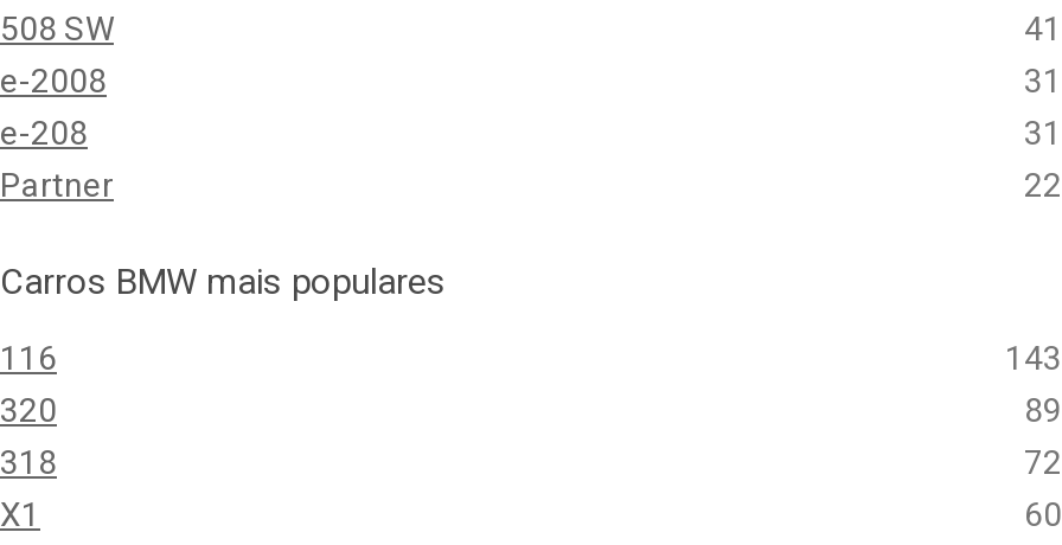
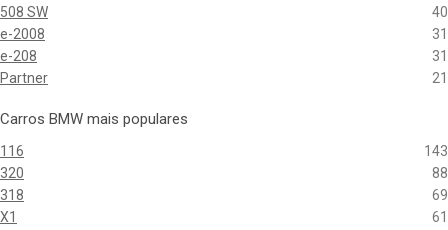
- 41
+ 40

- 22
+ 21

- 89
+ 88

- 72
+ 69

- 60
+ 61
